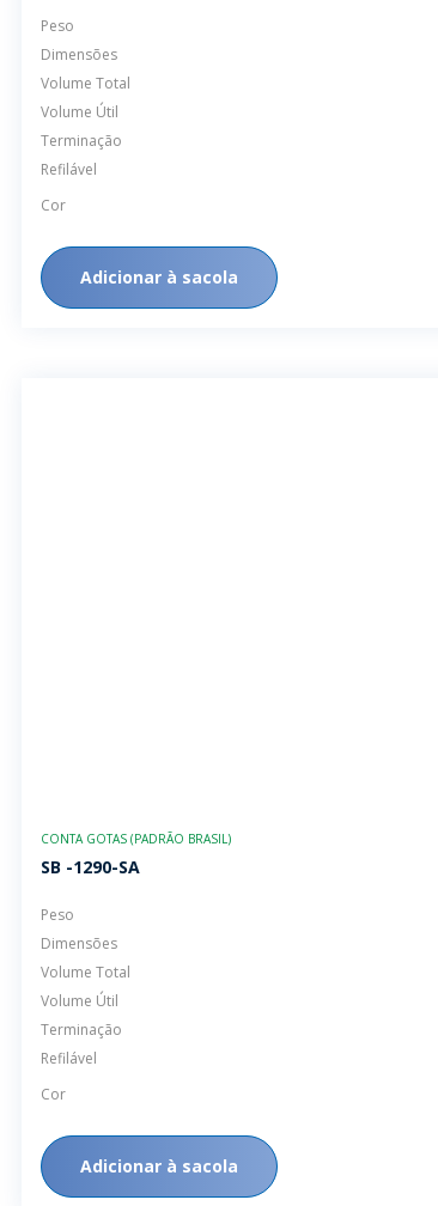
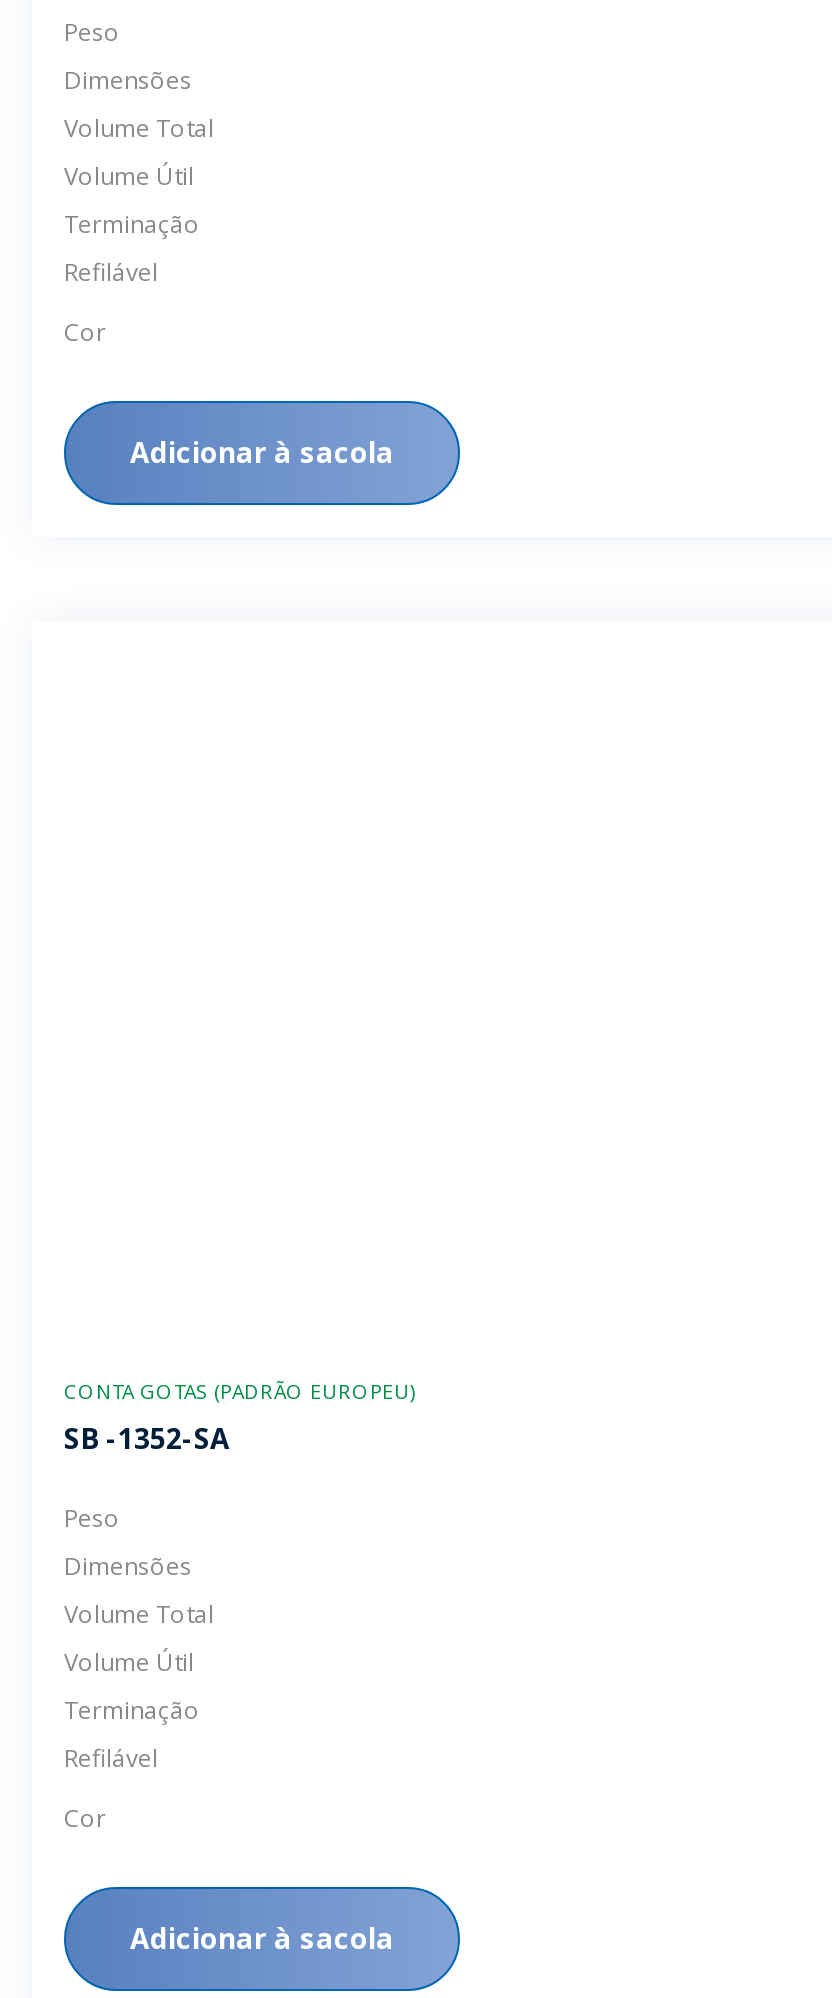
- CONTA GOTAS (PADRÃO BRASIL)
+ CONTA GOTAS (PADRÃO EUROPEU)

- SB -1290-SA
+ SB -1352-SA
